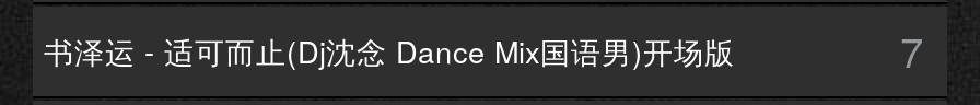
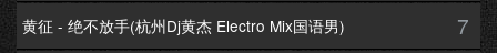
- 书泽运 - 适可而止(Dj沈念 Dance Mix国语男)开场版
+ 黄征 - 绝不放手(杭州Dj黄杰 Electro Mix国语男)
